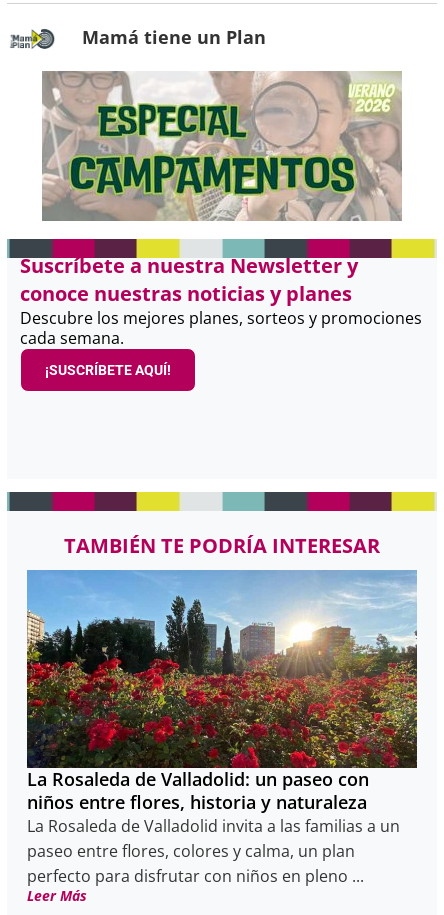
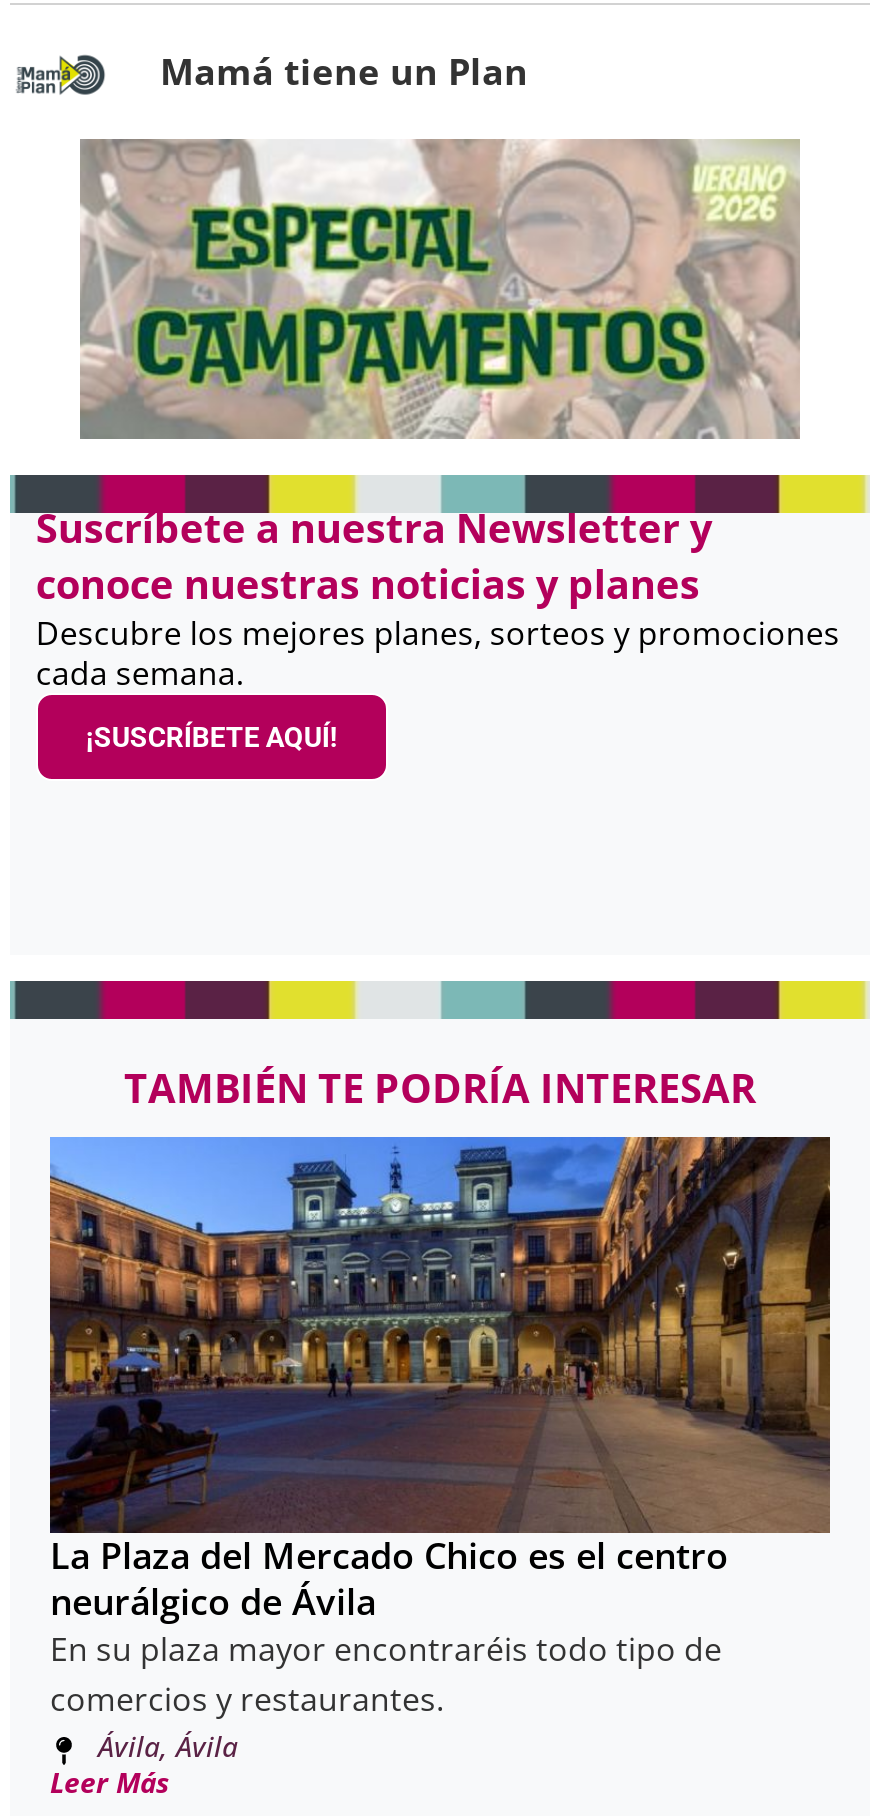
- [image]
- La Rosaleda de Valladolid: un paseo con
- niños entre flores, historia y naturaleza
- La Rosaleda de Valladolid invita a las familias a un
- paseo entre flores, colores y calma, un plan
- perfecto para disfrutar con niños en pleno ...
+ [image]
+ La Plaza del Mercado Chico es el centro
+ neurálgico de Ávila
+ En su plaza mayor encontraréis todo tipo de
+ comercios y restaurantes.
+ Ávila, Ávila
